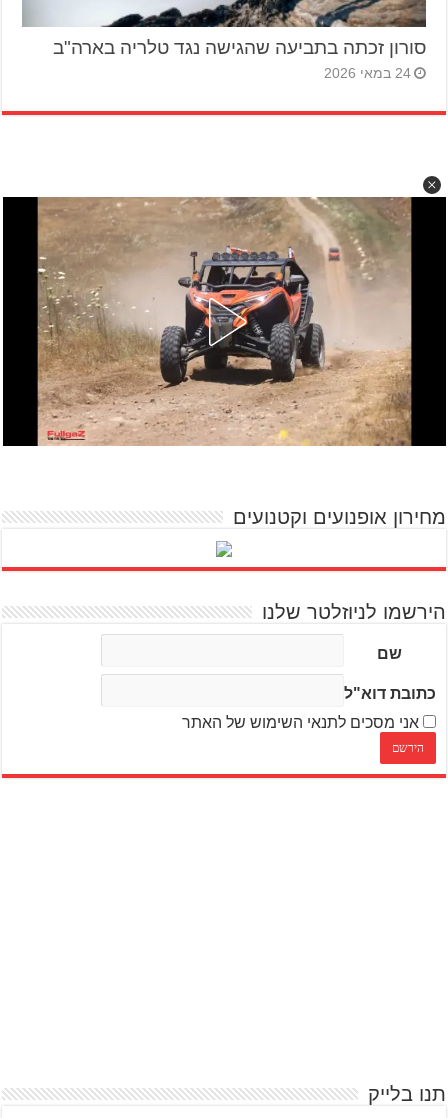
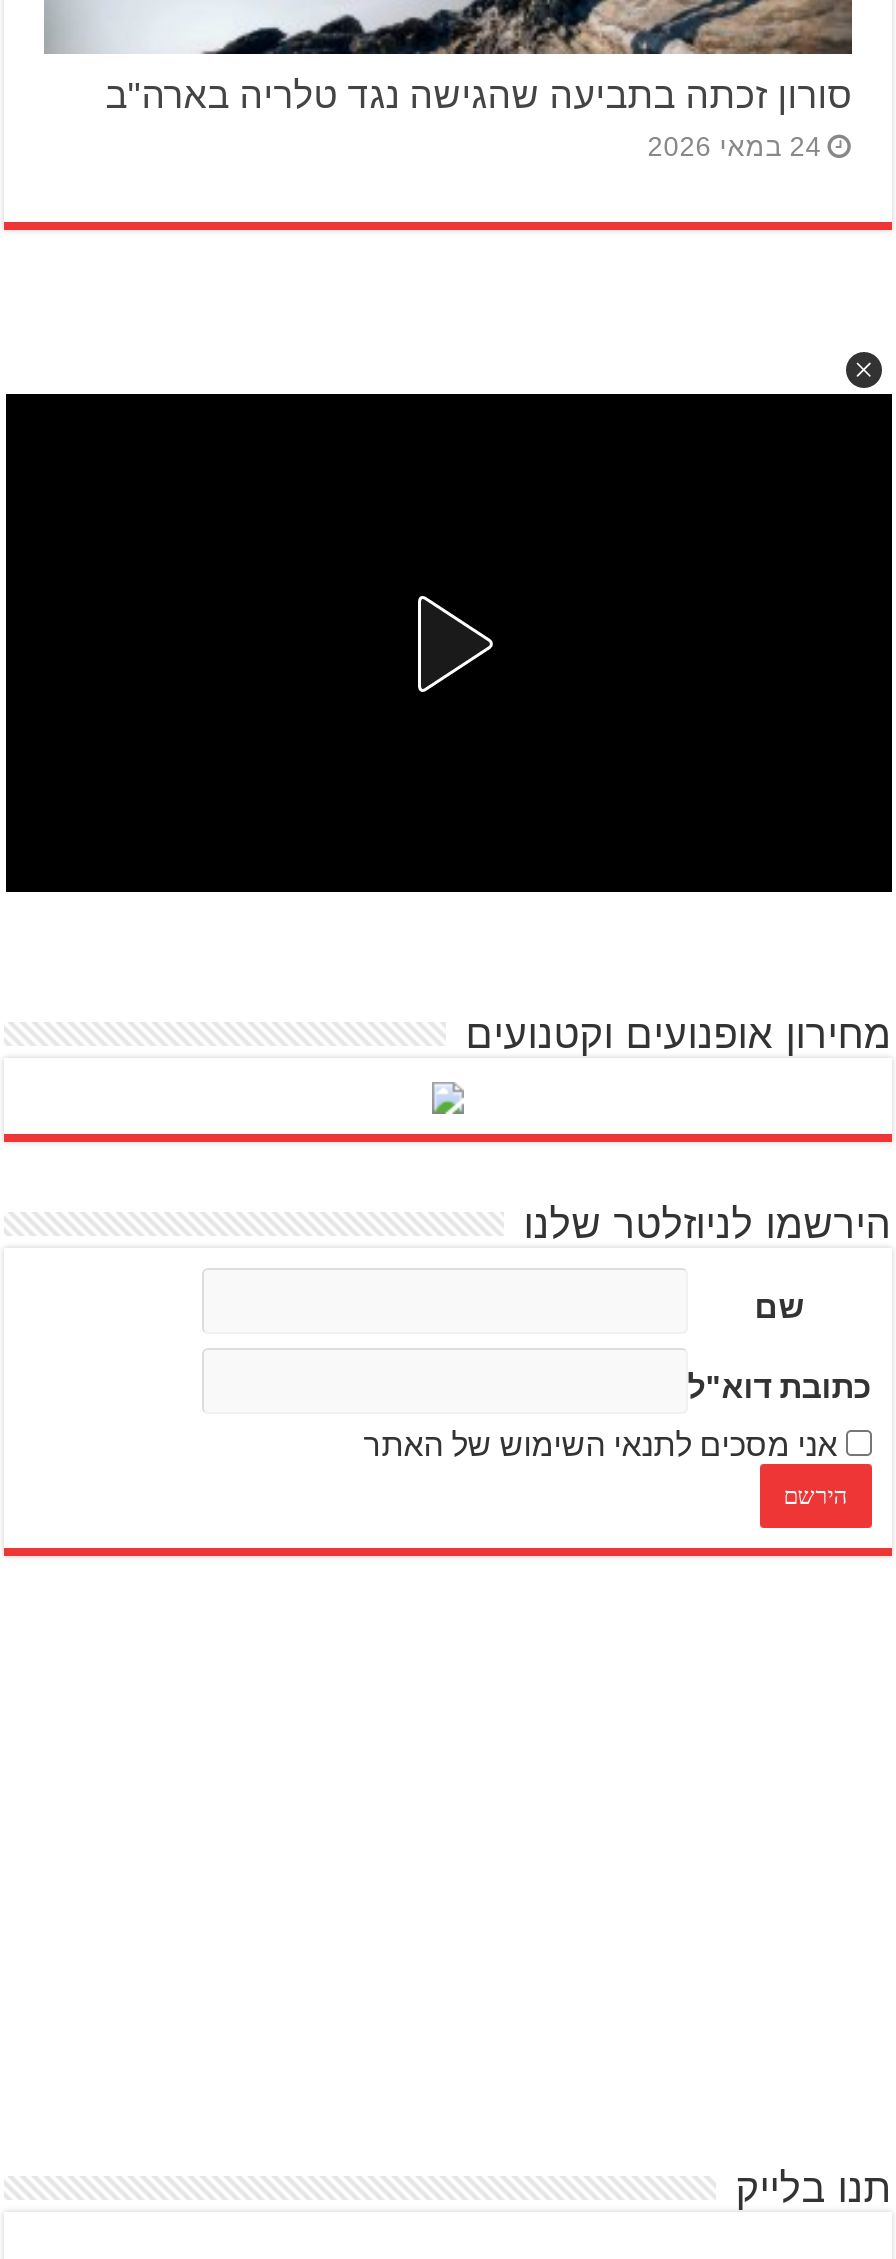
- [image]
